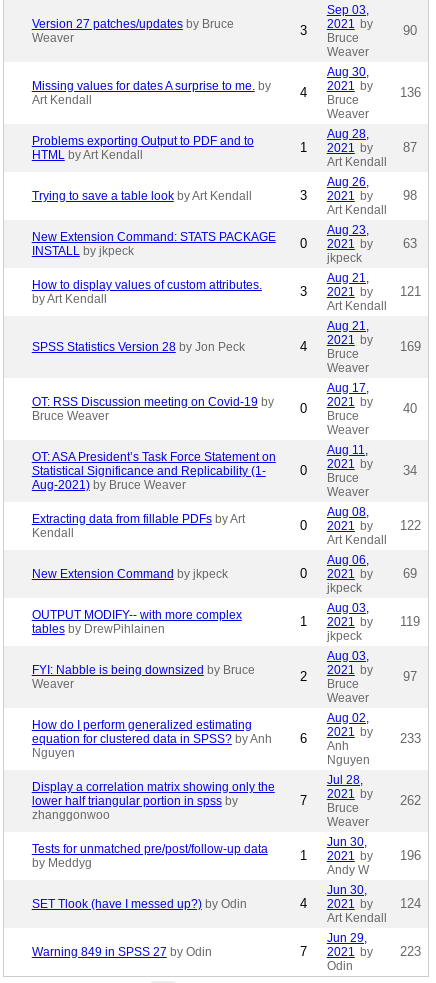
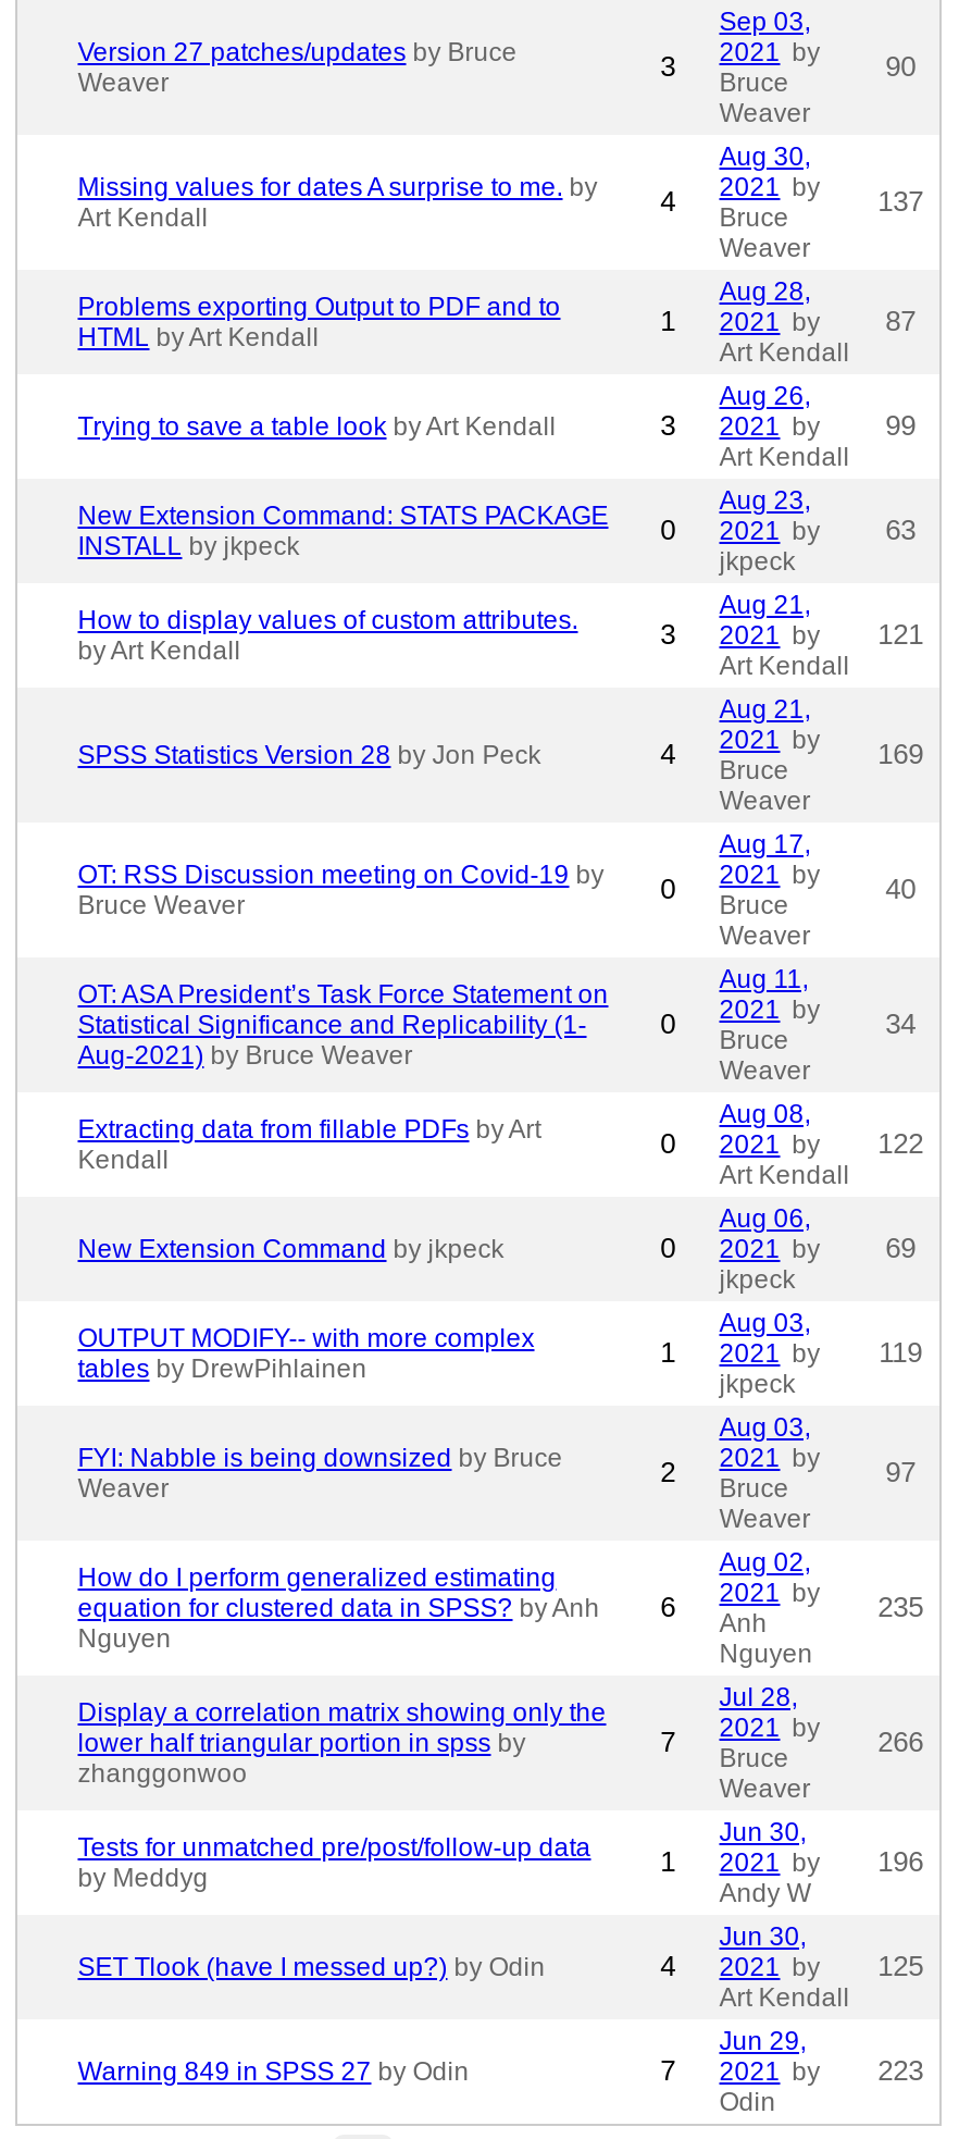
- 4 2021 by Bruce 136
+ 4 2021 by Bruce 137

- 98
+ 99

- equation for clustered data in SPSS? by Anh 6 2021 by Anh 233
+ equation for clustered data in SPSS? by Anh 6 2021 by Anh 235

- 7 2021 by Bruce 262
+ 7 2021 by Bruce 266

- 4 2021 by 124
+ 4 2021 by 125
